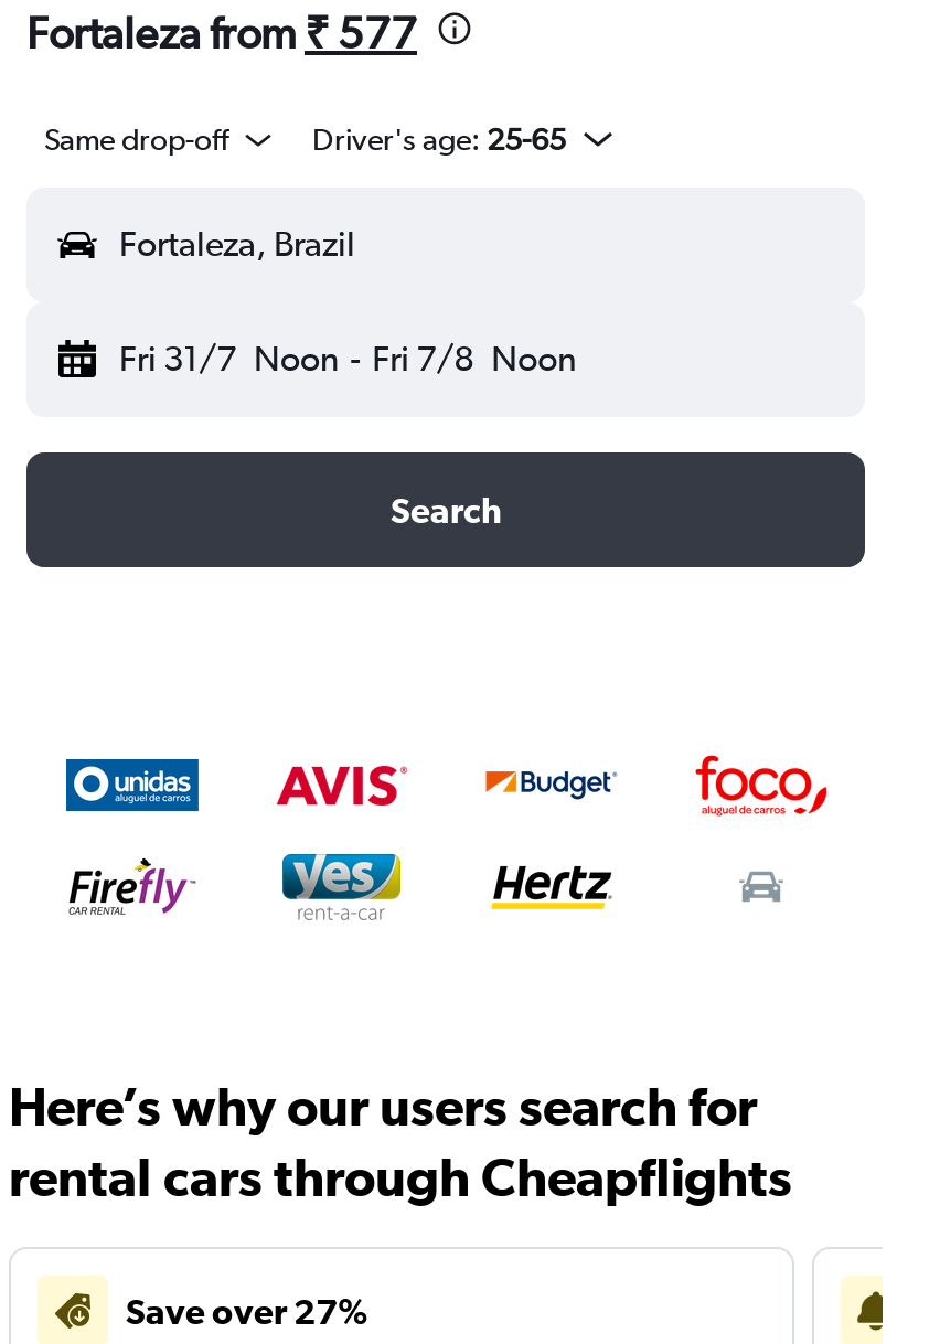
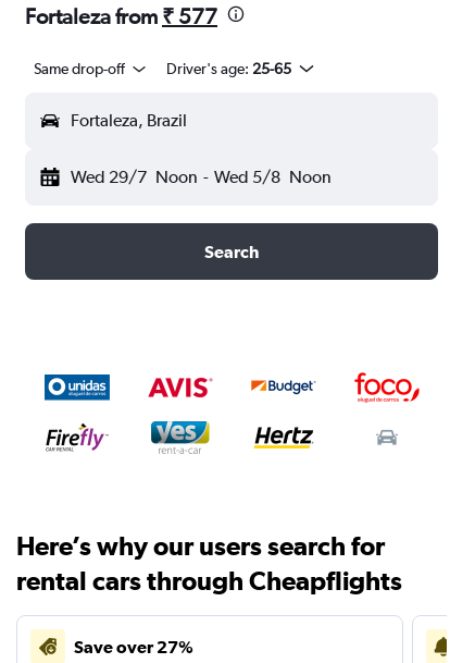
- Fri 31/7 Noon - Fri 7/8 Noon
+ Wed 29/7 Noon - Wed 5/8 Noon
